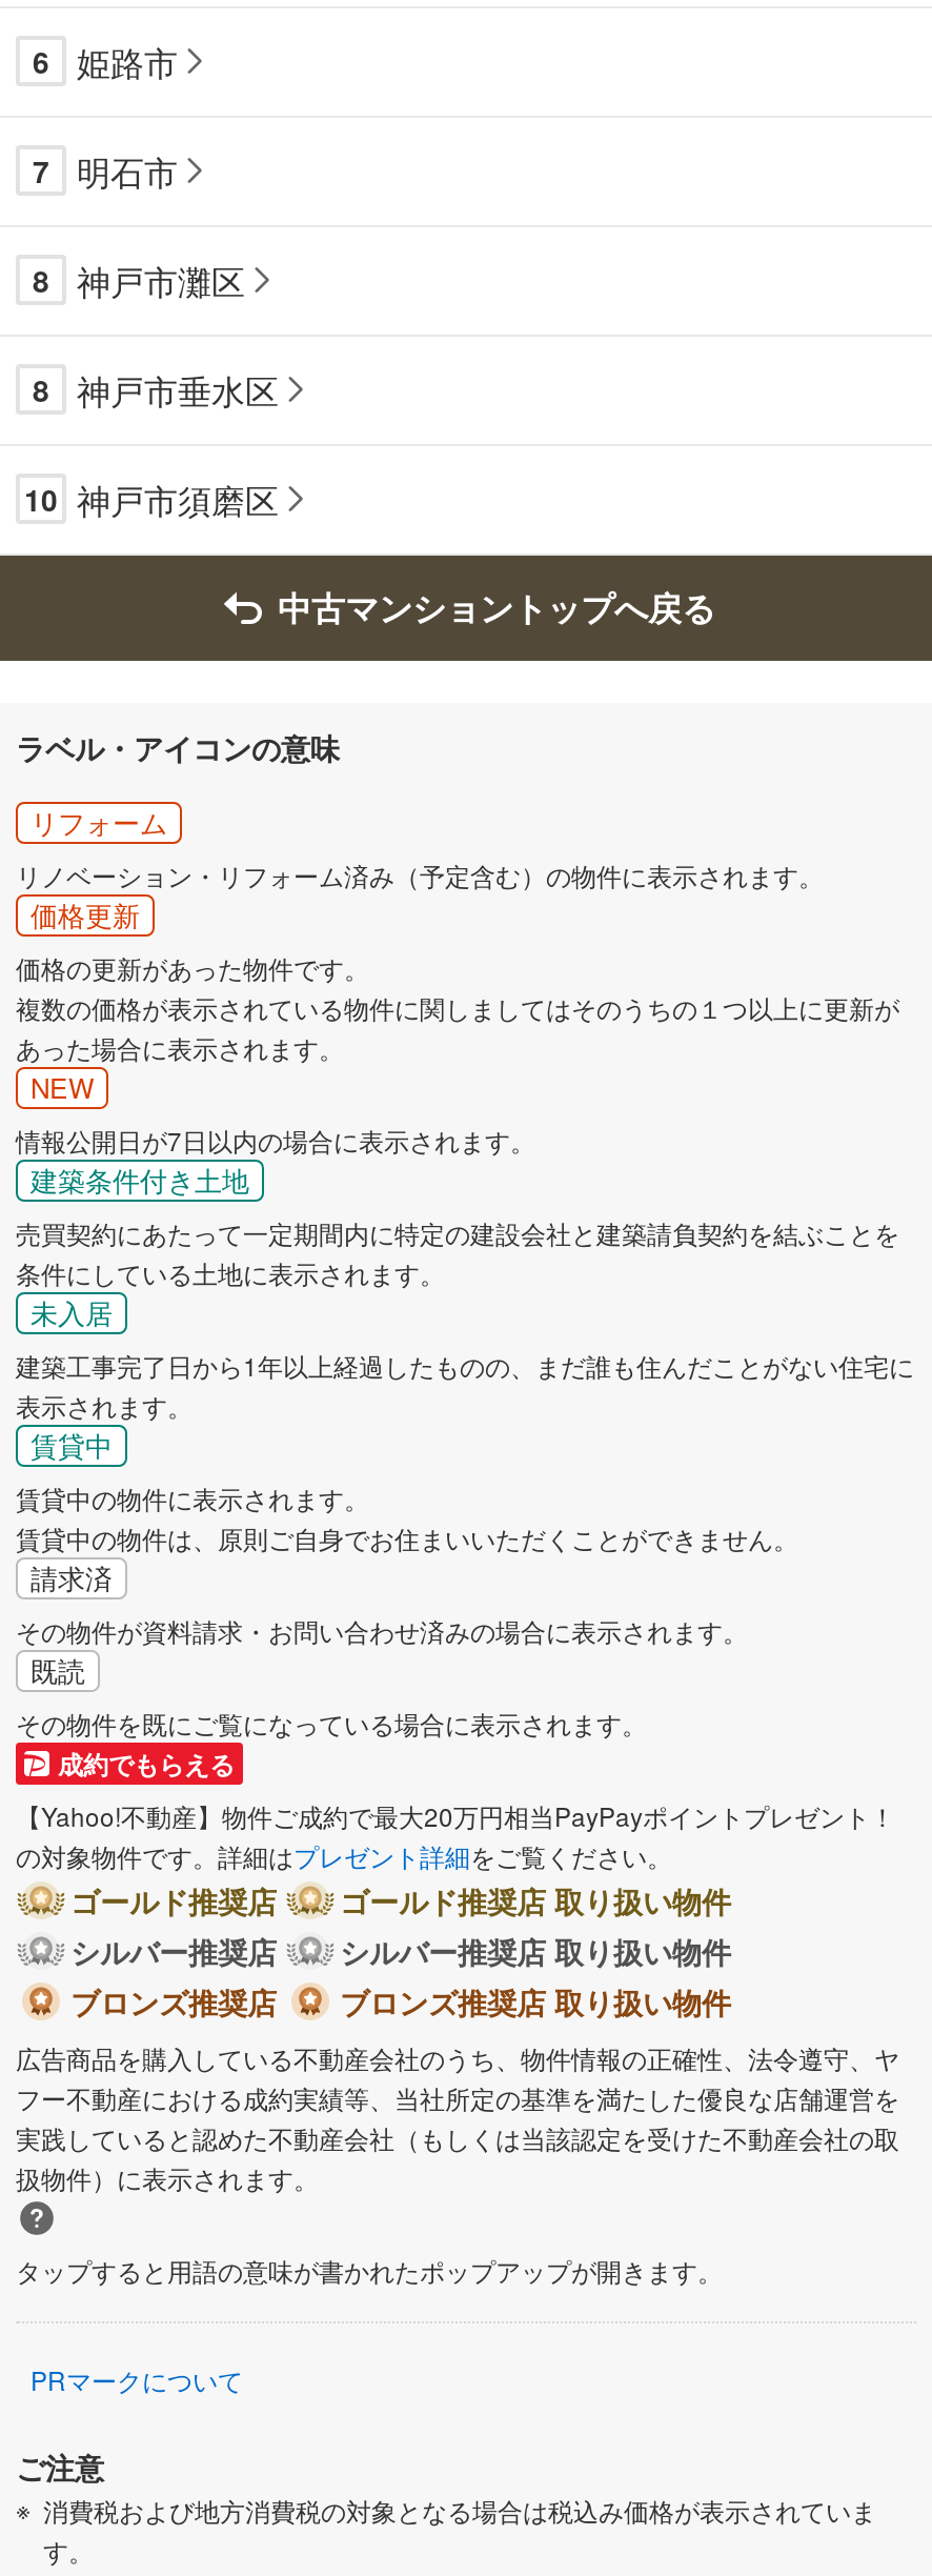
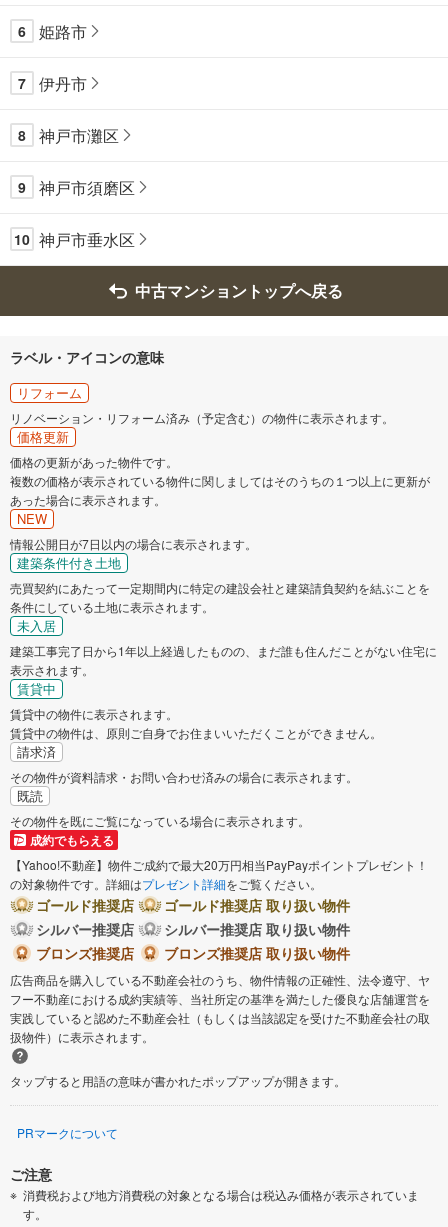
- 明石市
+ 伊丹市

- 8
+ 9

- 神戸市垂水区
+ 神戸市須磨区

- 10 神戸市須磨区
+ 10 神戸市垂水区
